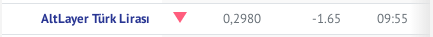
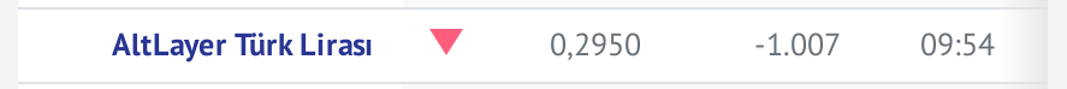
- 0,2980
+ 0,2950

- -1.65
+ -1.007

- 09:55
+ 09:54
